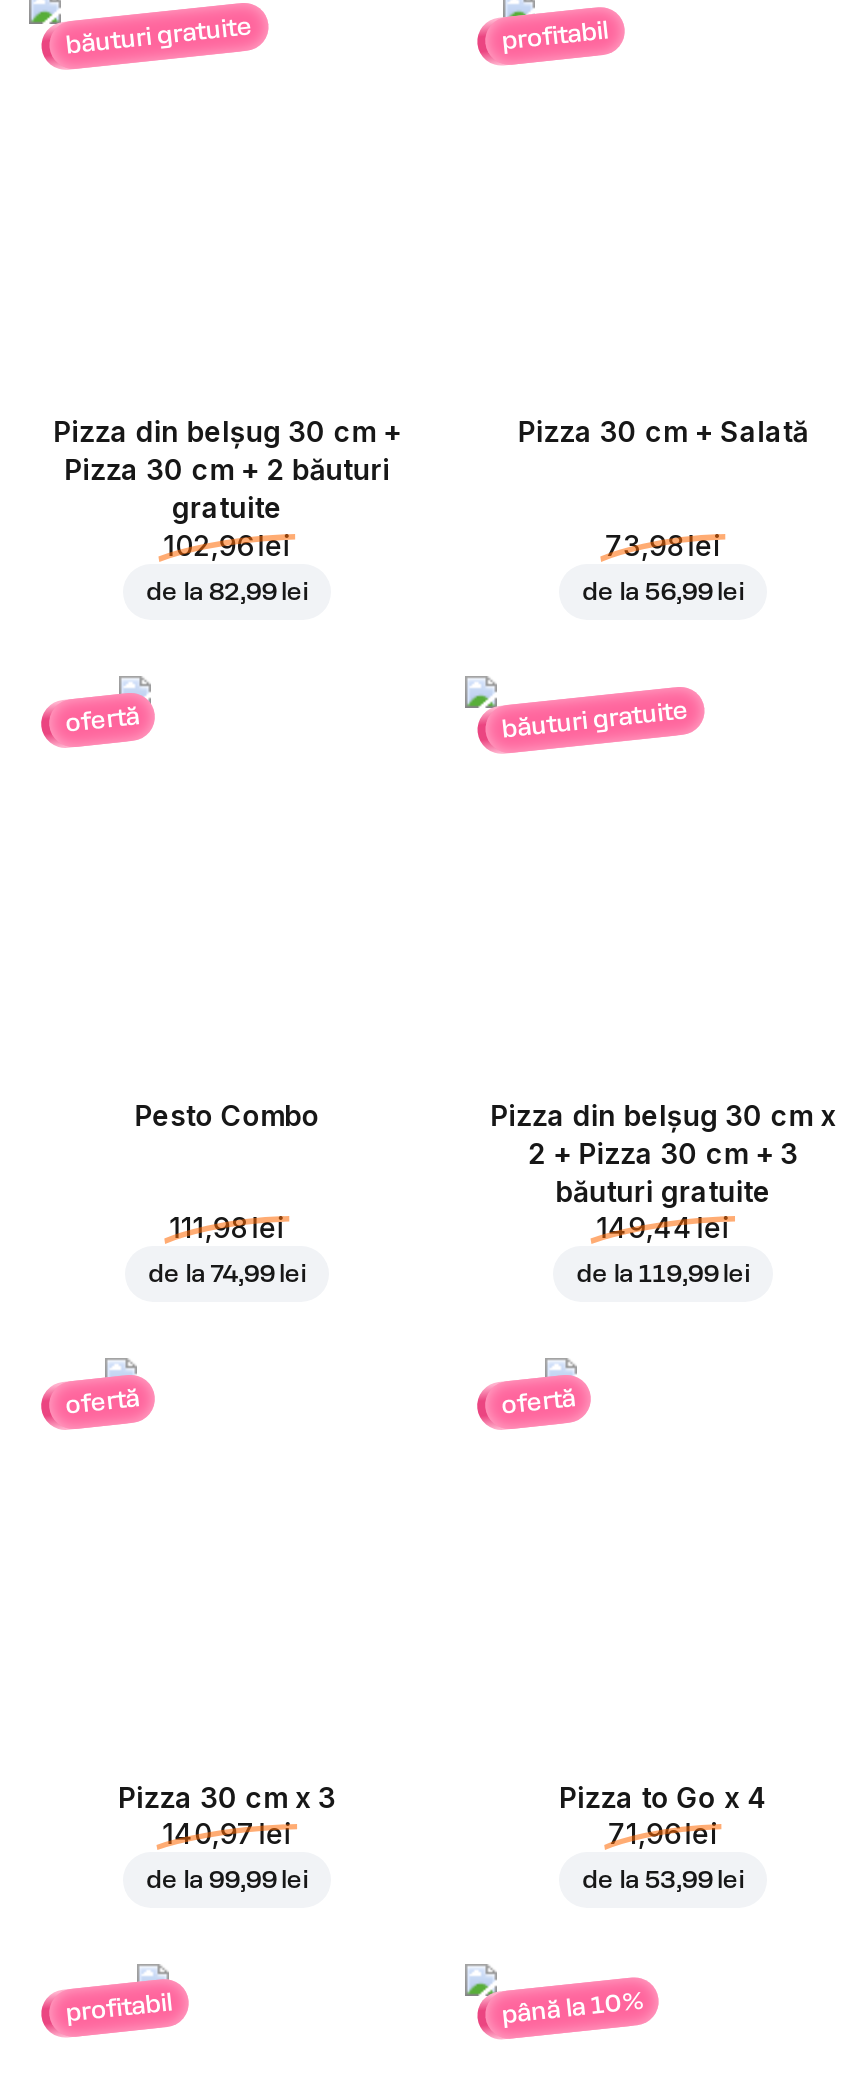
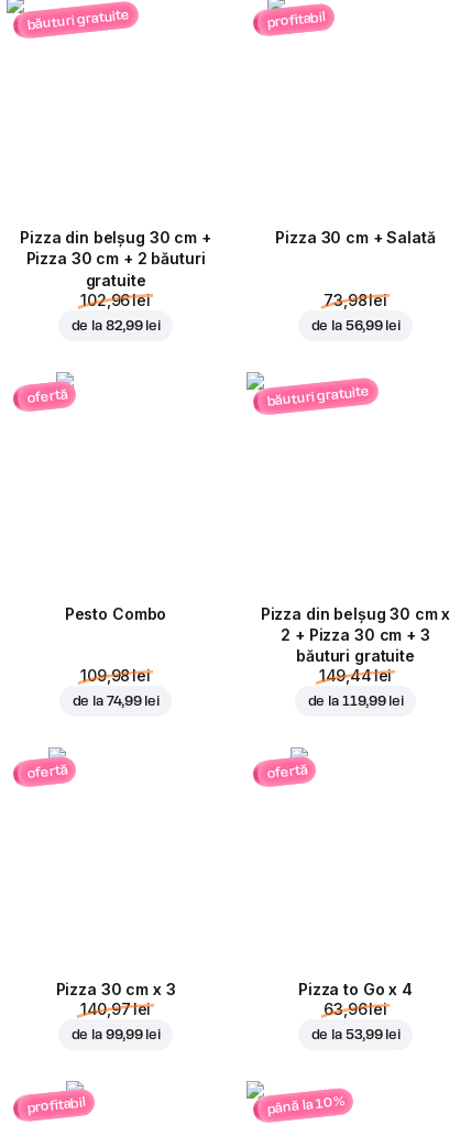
- 111,98 lei
+ 109,98 lei

- 71,96 lei
+ 63,96 lei
